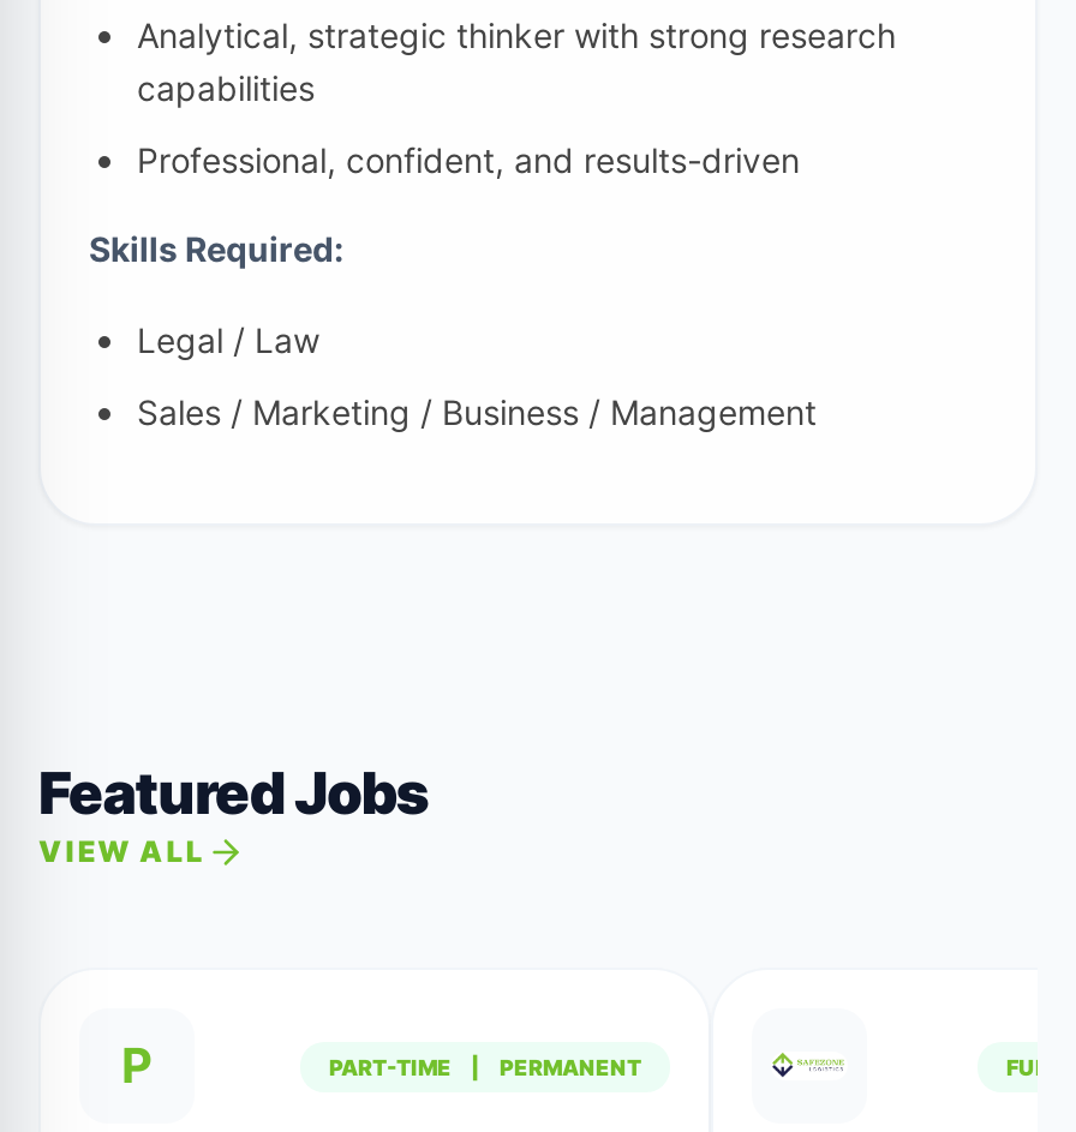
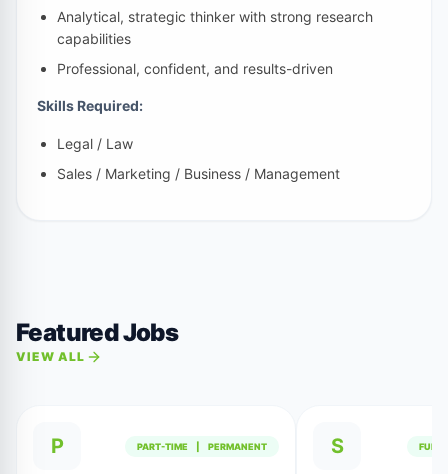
+ S
